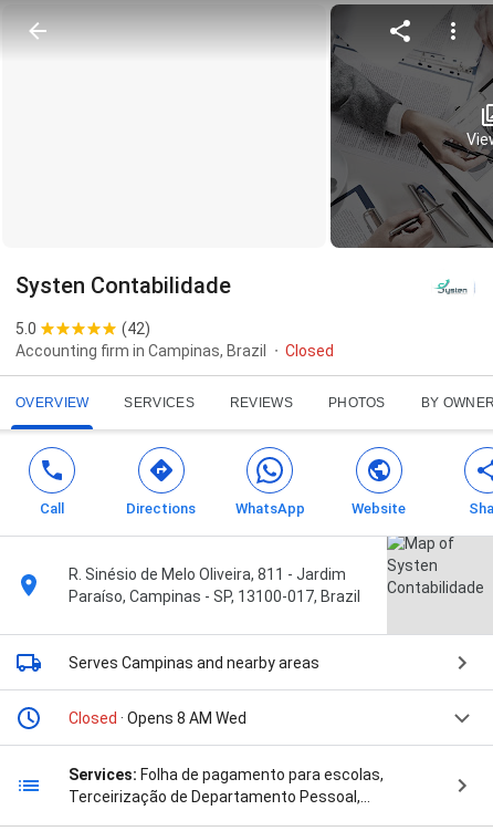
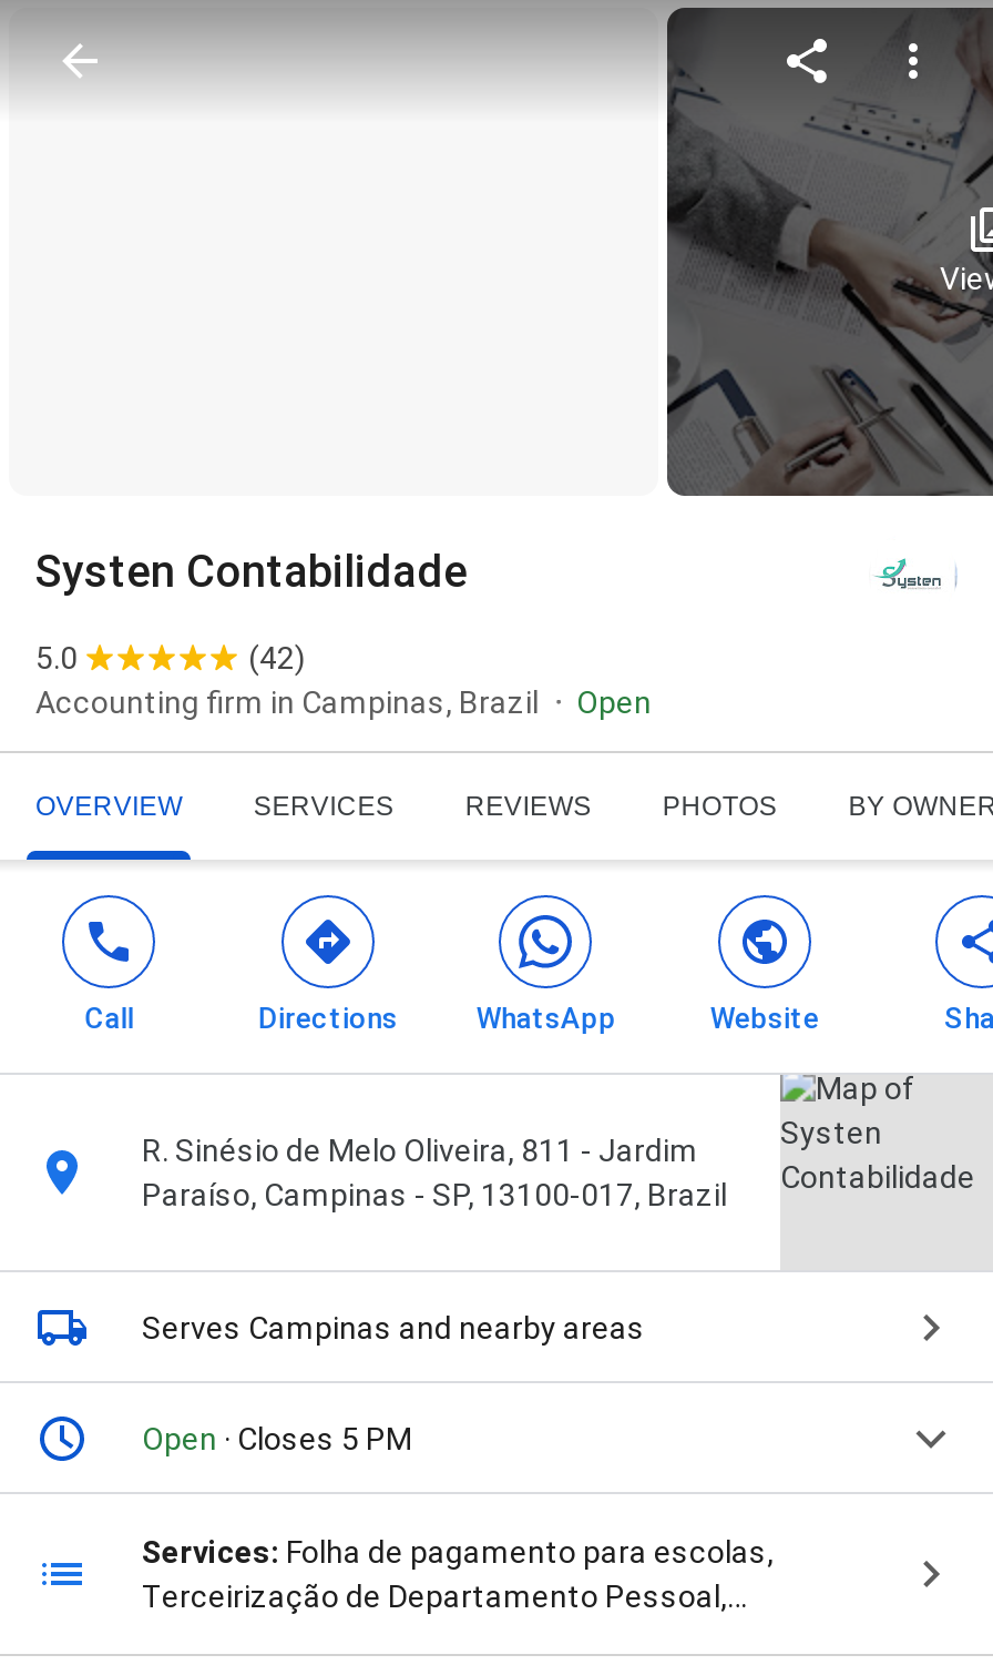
- Closed
+ Open

- Closed · Opens 8 AM Wed
+ Open · Closes 5 PM
